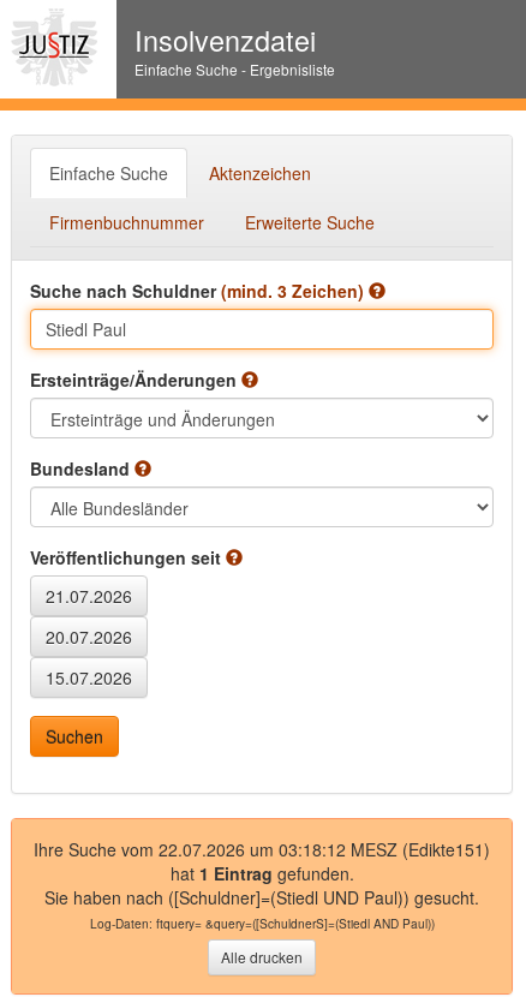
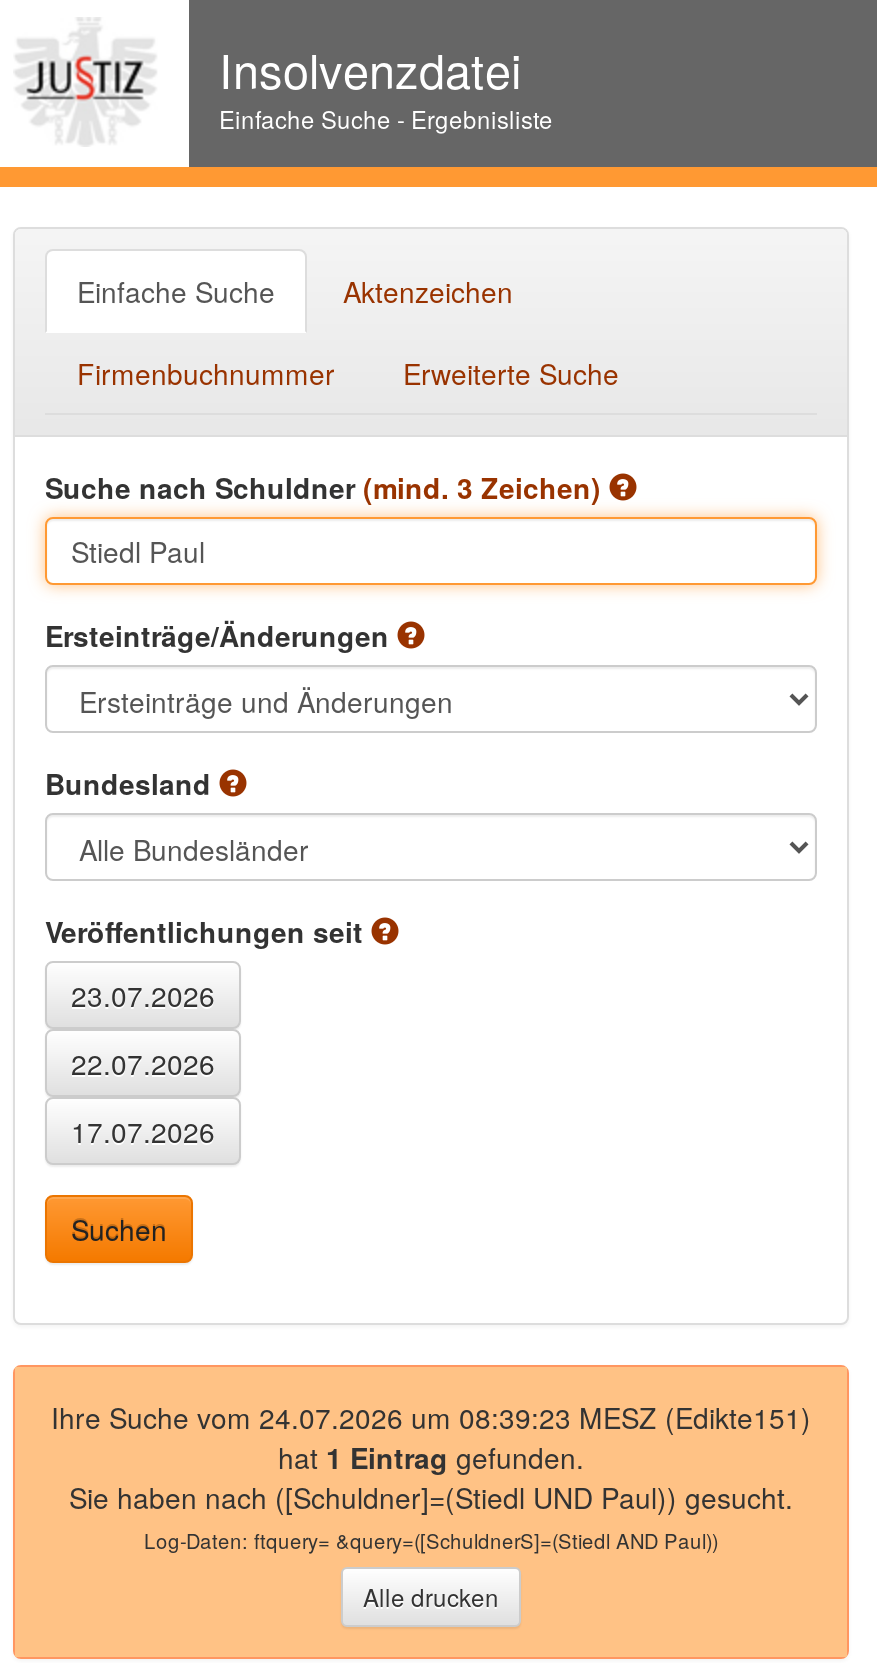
- Ihre Suche vom 22.07.2026 um 03:18:12 MESZ (Edikte151)
+ Ihre Suche vom 24.07.2026 um 08:39:23 MESZ (Edikte151)
